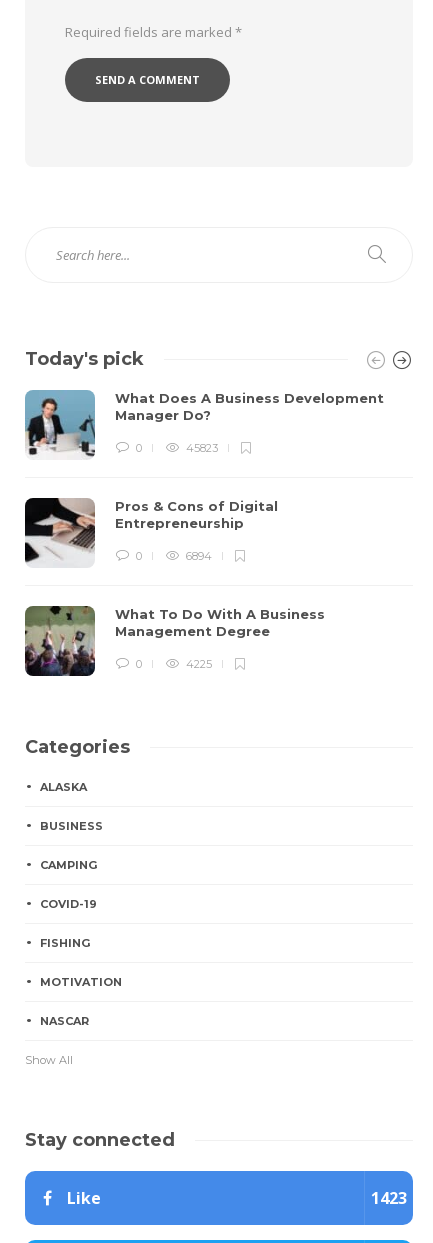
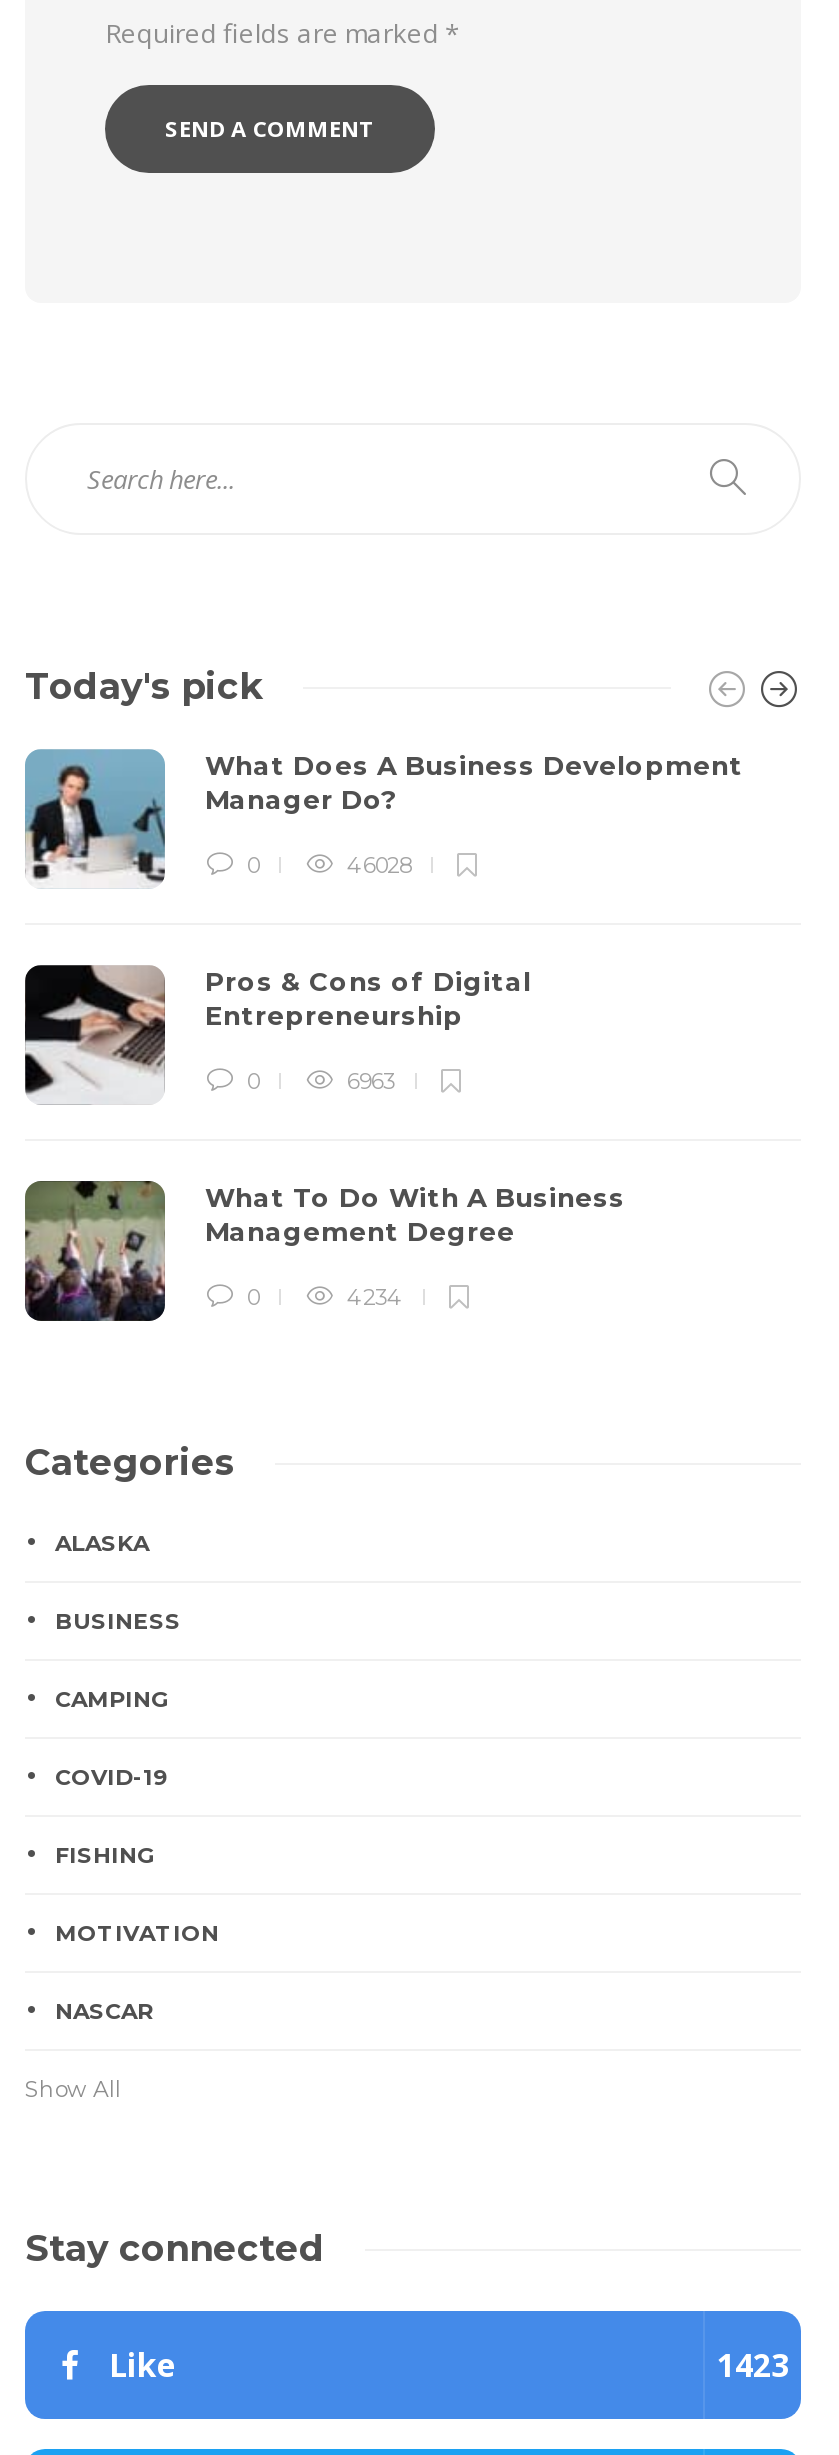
- 45823
+ 46028

- 6894
+ 6963

- 4225
+ 4234
